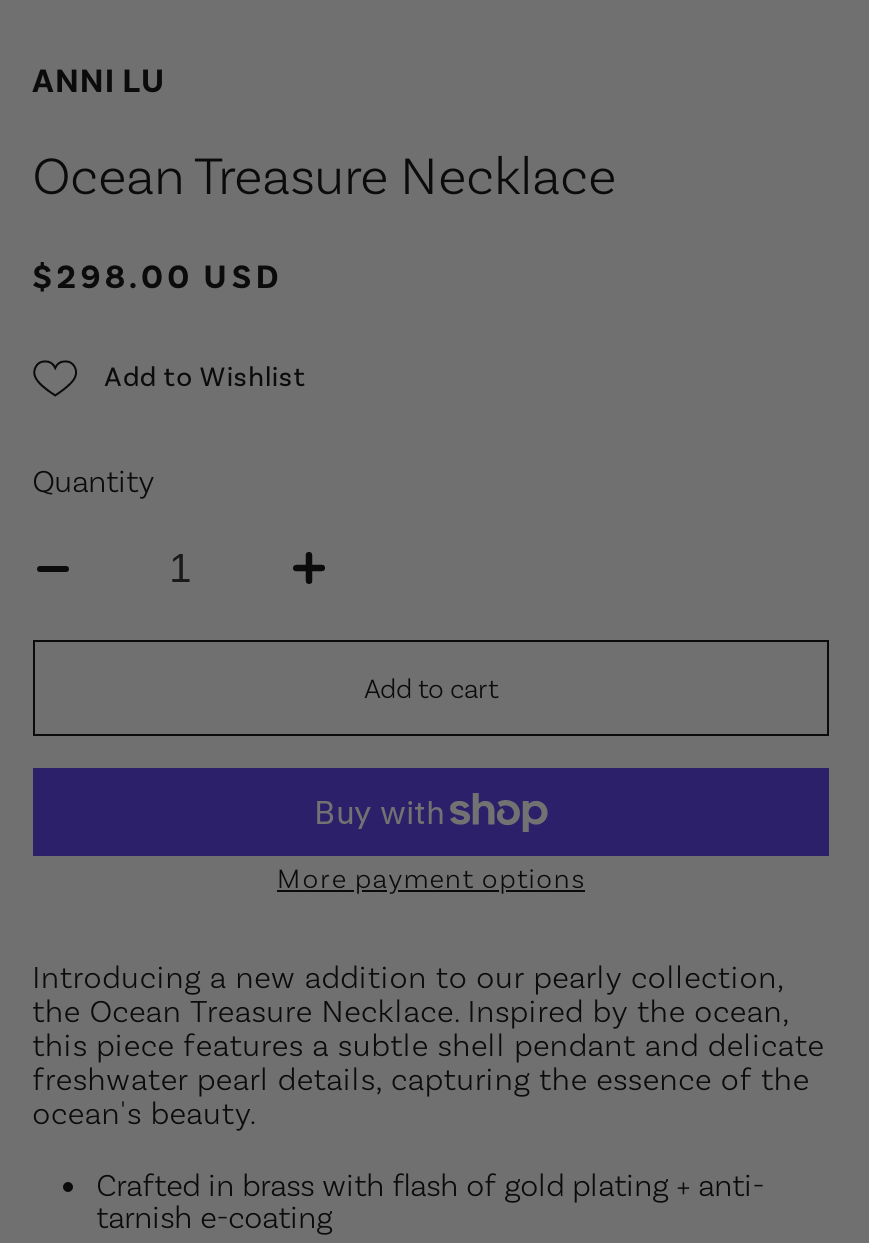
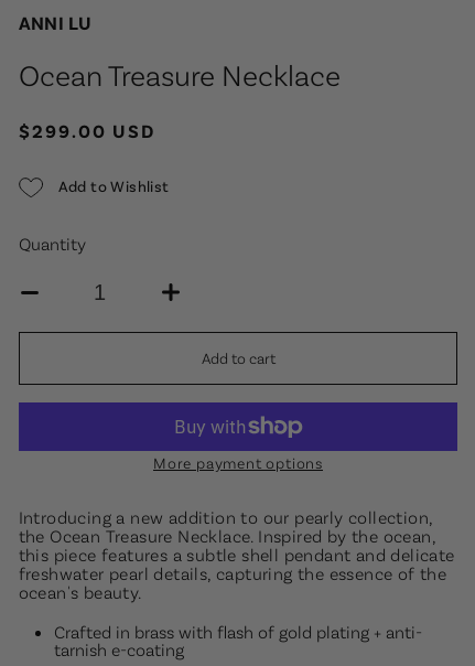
- $298.00 USD
+ $299.00 USD
